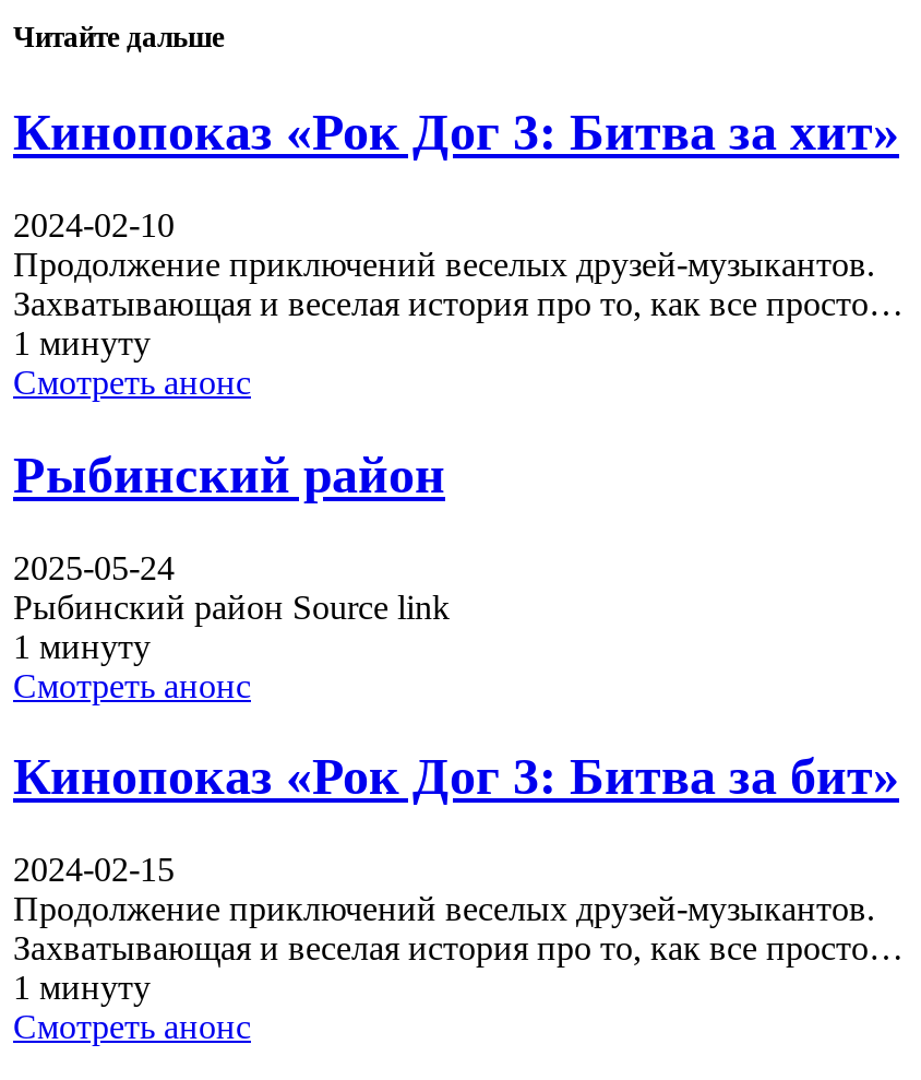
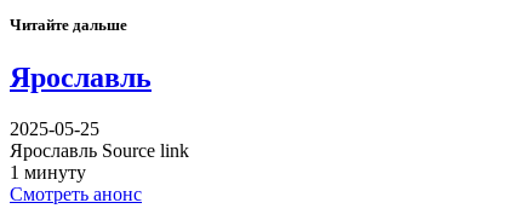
- Кинопоказ «Рок Дог 3: Битва за хит»
- 2024-02-10
- Продолжение приключений веселых друзей-музыкантов.
- Захватывающая и веселая история про то, как все просто…
- 1 минуту
- Смотреть анонс
- Рыбинский район
- 2025-05-24
- Рыбинский район Source link
- 1 минуту
- Смотреть анонс
- Кинопоказ «Рок Дог 3: Битва за бит»
- 2024-02-15
- Продолжение приключений веселых друзей-музыкантов.
- Захватывающая и веселая история про то, как все просто…
+ Ярославль
+ 2025-05-25
+ Ярославль Source link
